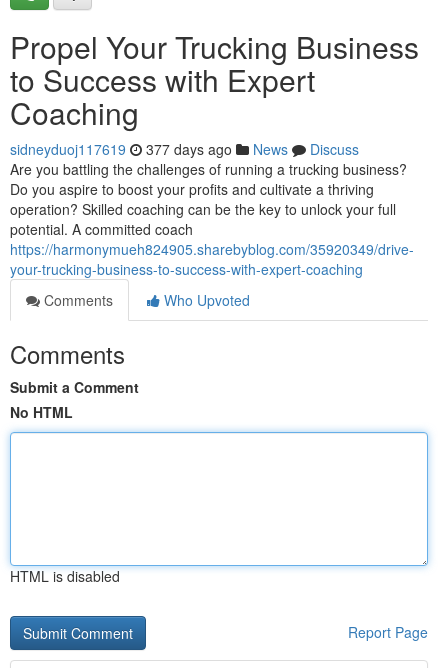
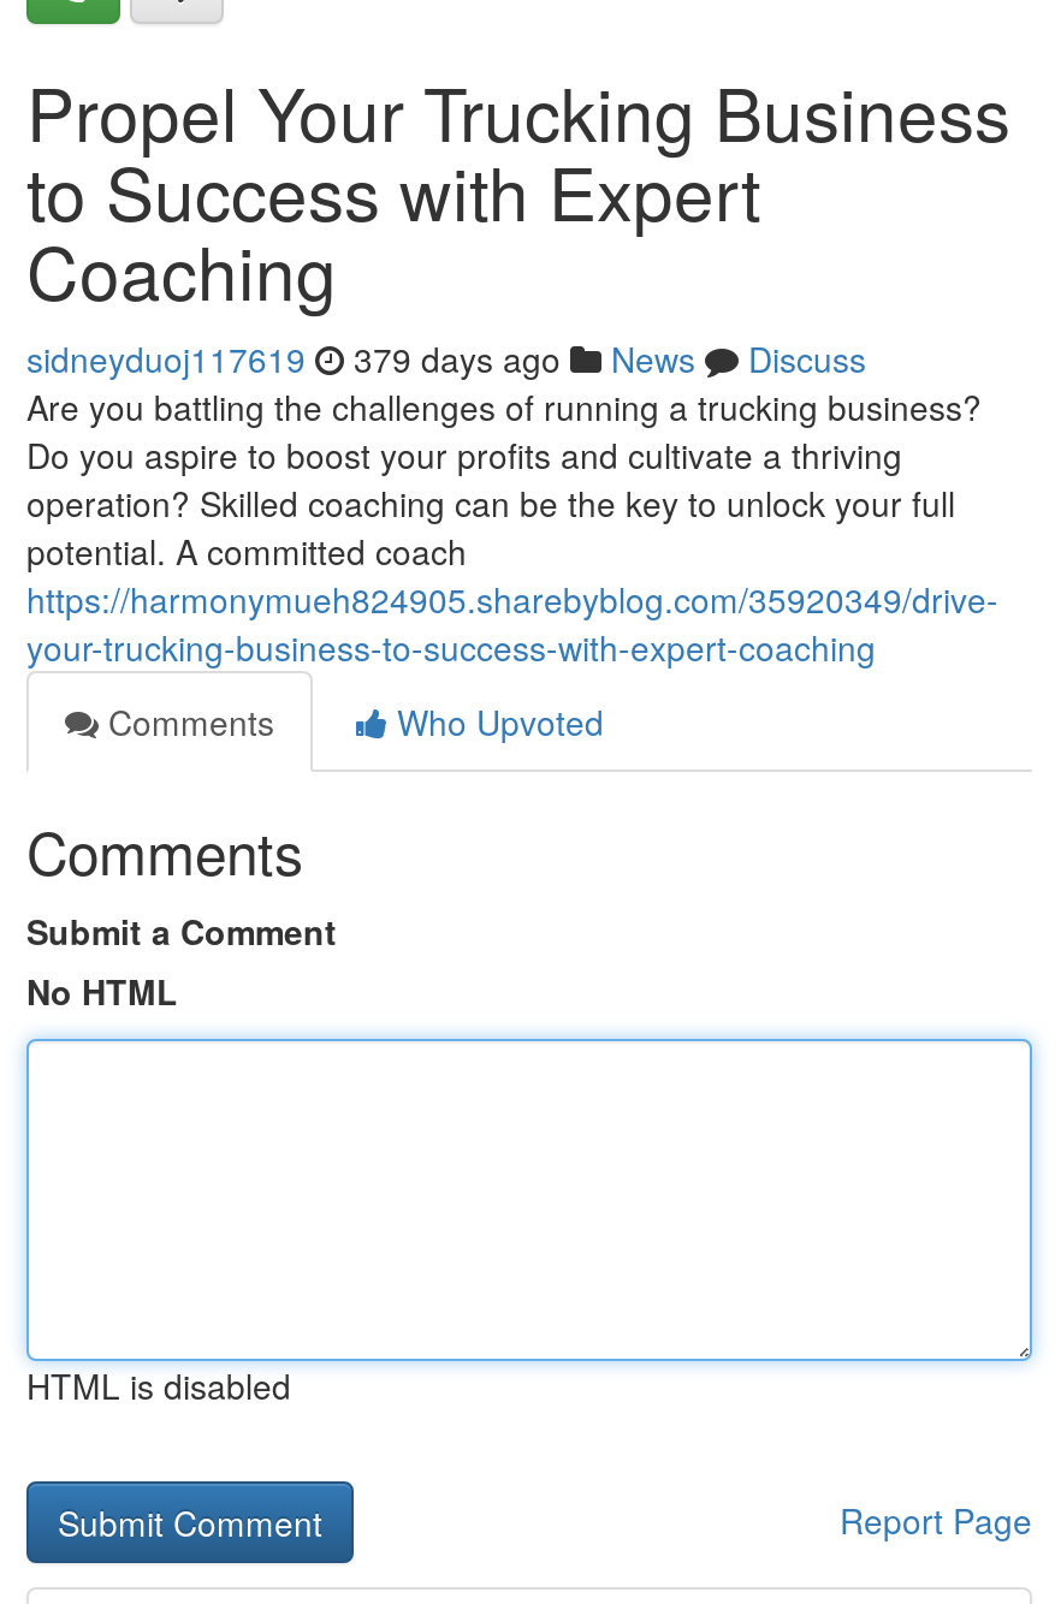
- sidneyduoj117619 377 days ago News Discuss
+ sidneyduoj117619 379 days ago News Discuss
